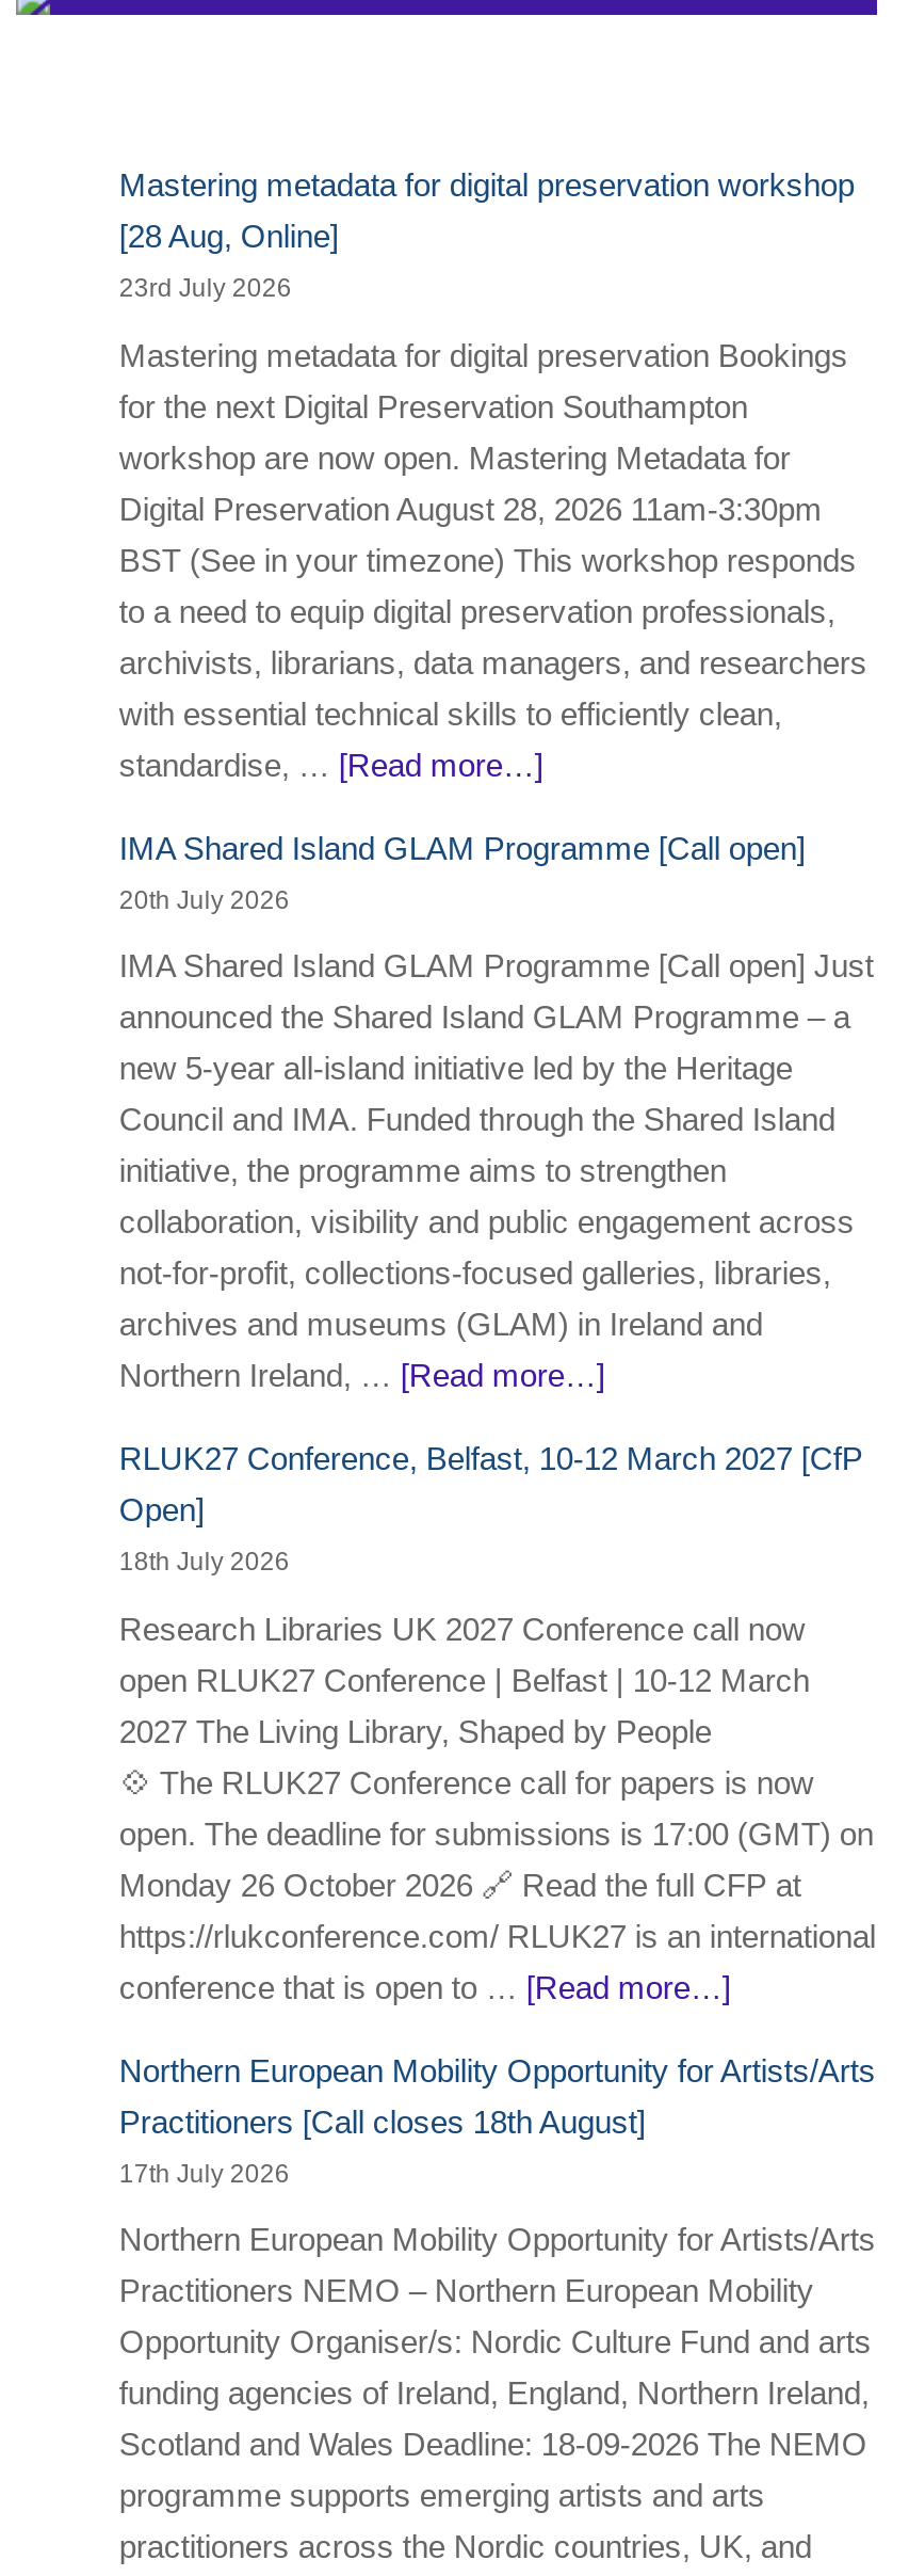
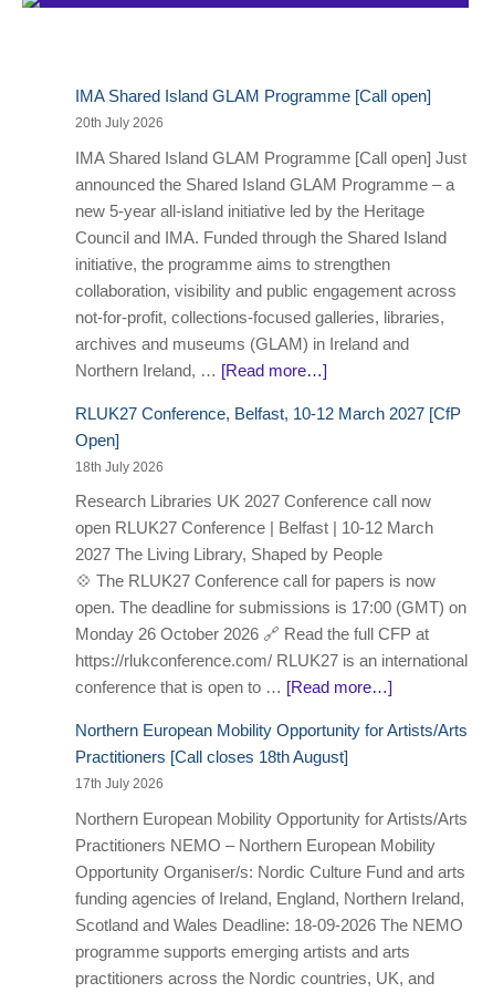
- Mastering metadata for digital preservation workshop
- [28 Aug, Online]
- 23rd July 2026
- Mastering metadata for digital preservation Bookings
- for the next Digital Preservation Southampton
- workshop are now open. Mastering Metadata for
- Digital Preservation August 28, 2026 11am-3:30pm
- BST (See in your timezone) This workshop responds
- to a need to equip digital preservation professionals,
- archivists, librarians, data managers, and researchers
- with essential technical skills to efficiently clean,
- standardise, … [Read more…]
